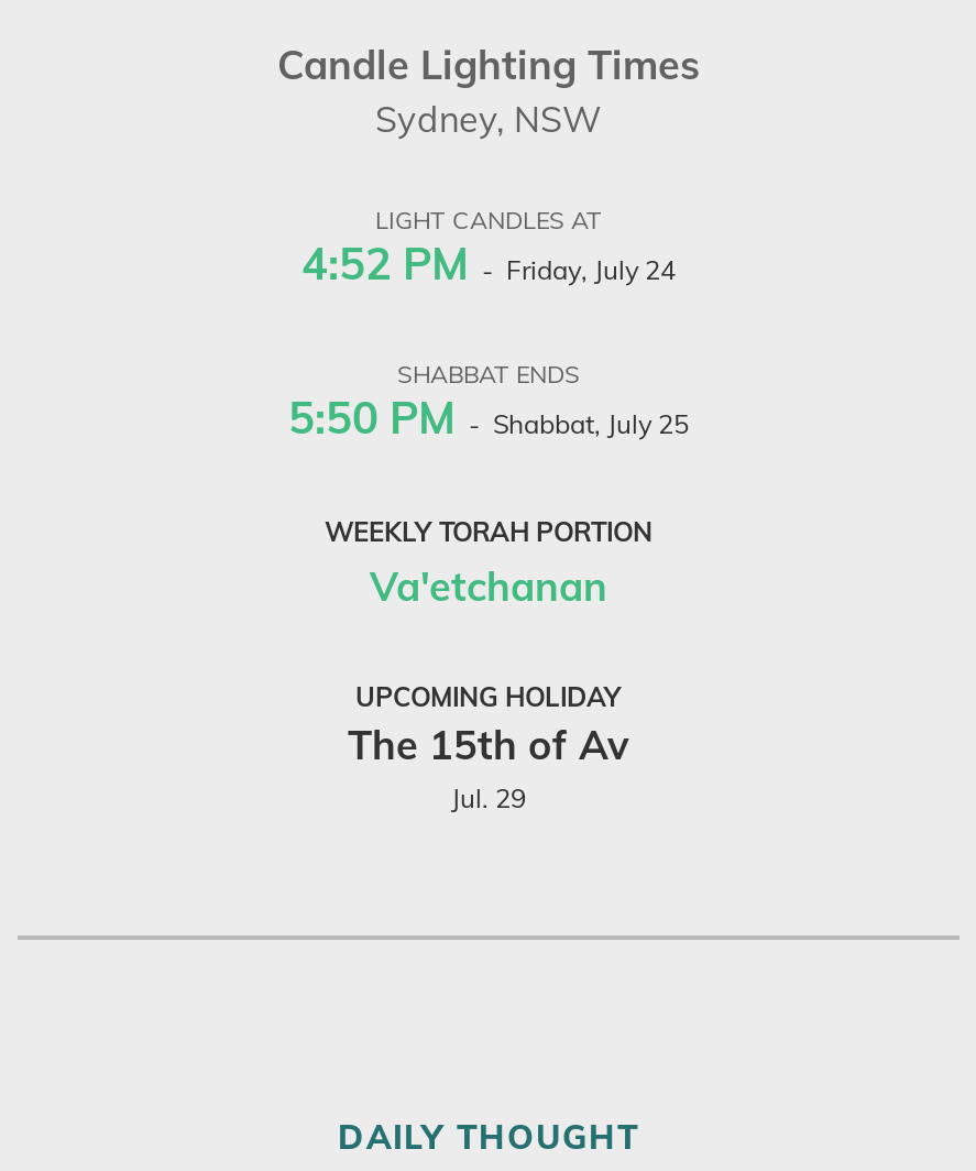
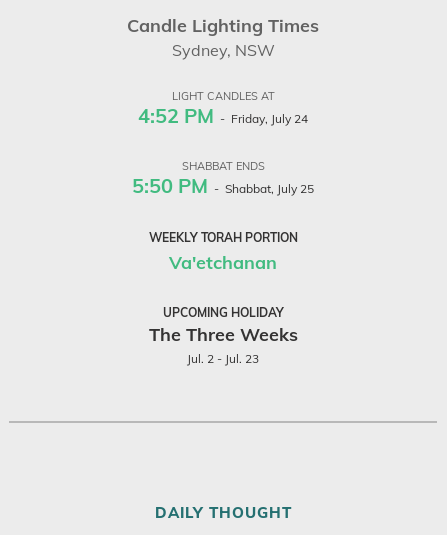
- The 15th of Av
- Jul. 29
+ The Three Weeks
+ Jul. 2 - Jul. 23
